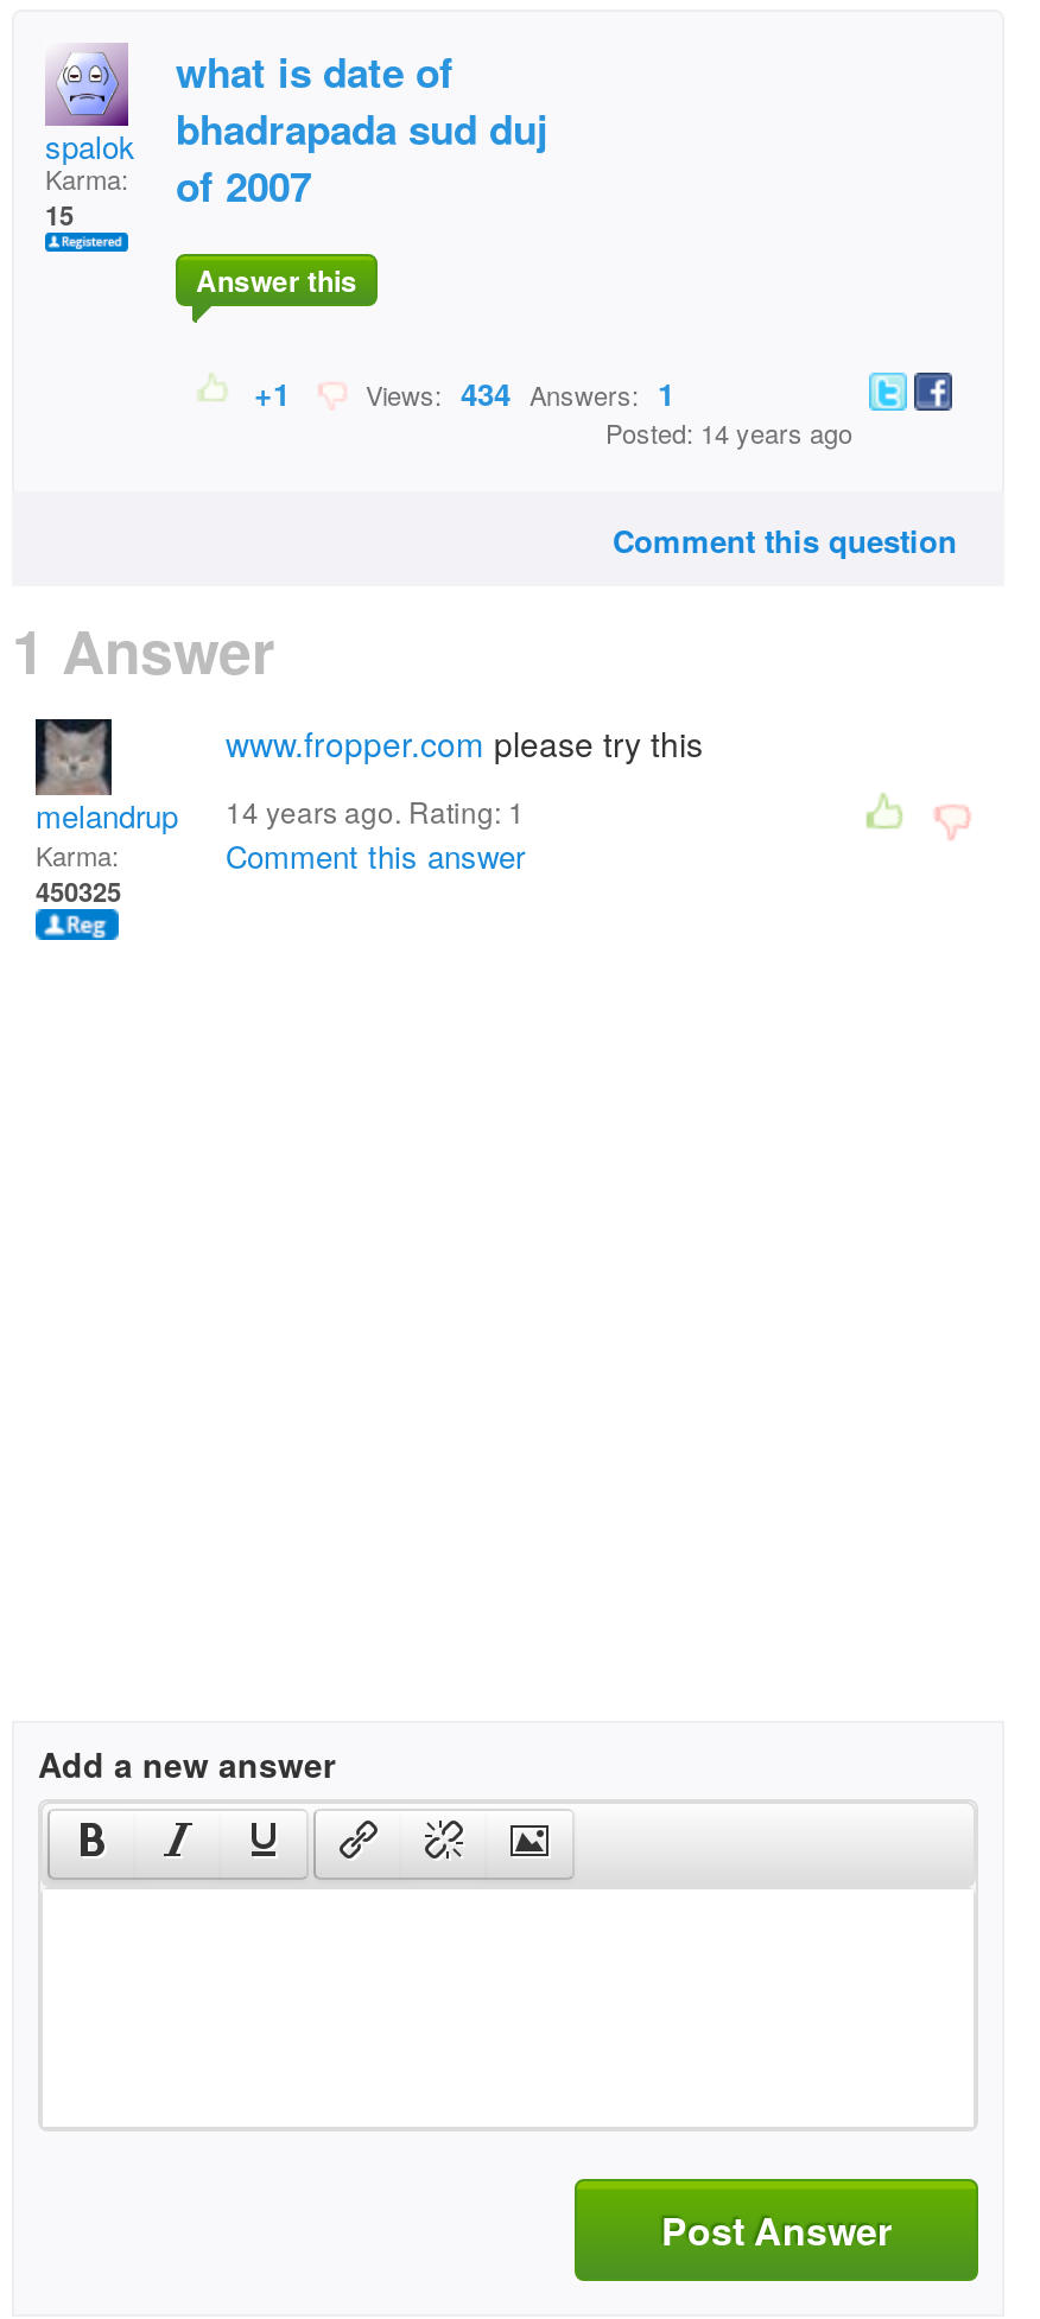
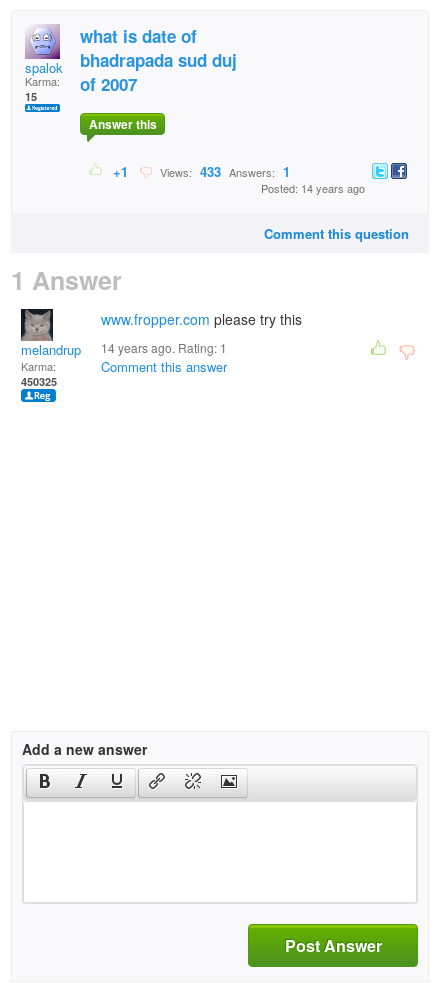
- Views: 434 Answers: 1
+ Views: 433 Answers: 1
